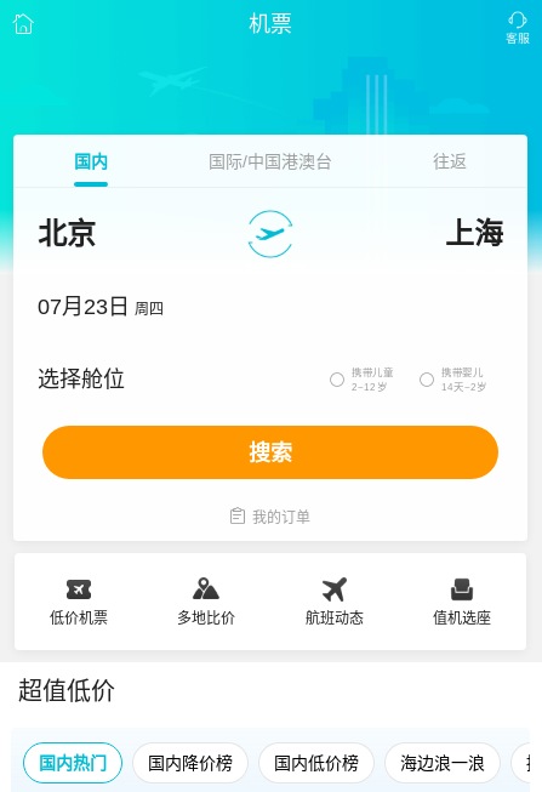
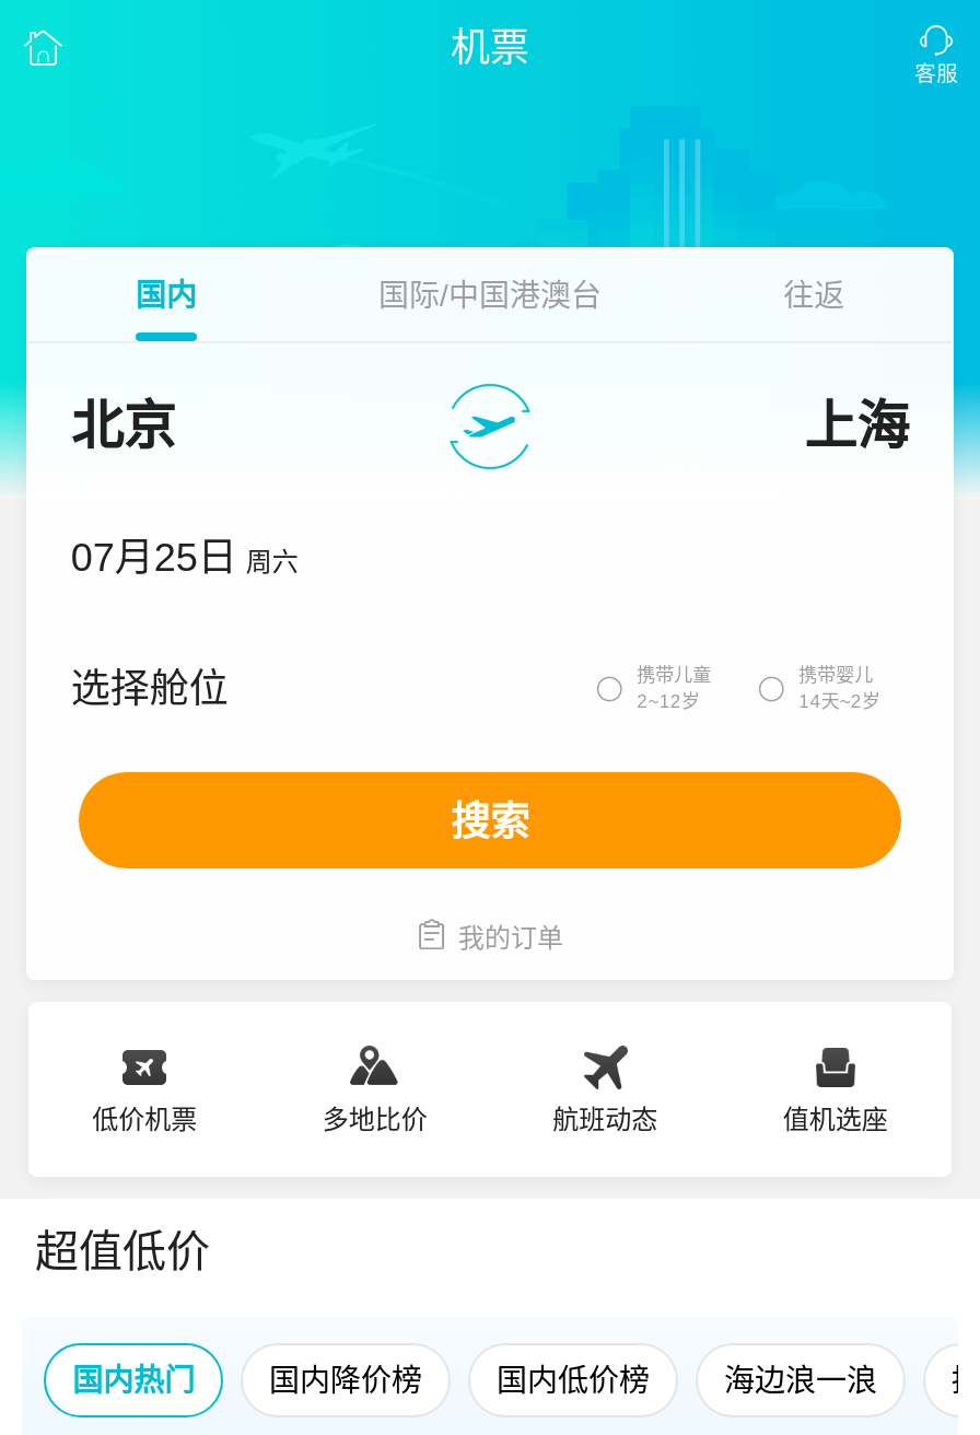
- 07月23日 周四
+ 07月25日 周六
